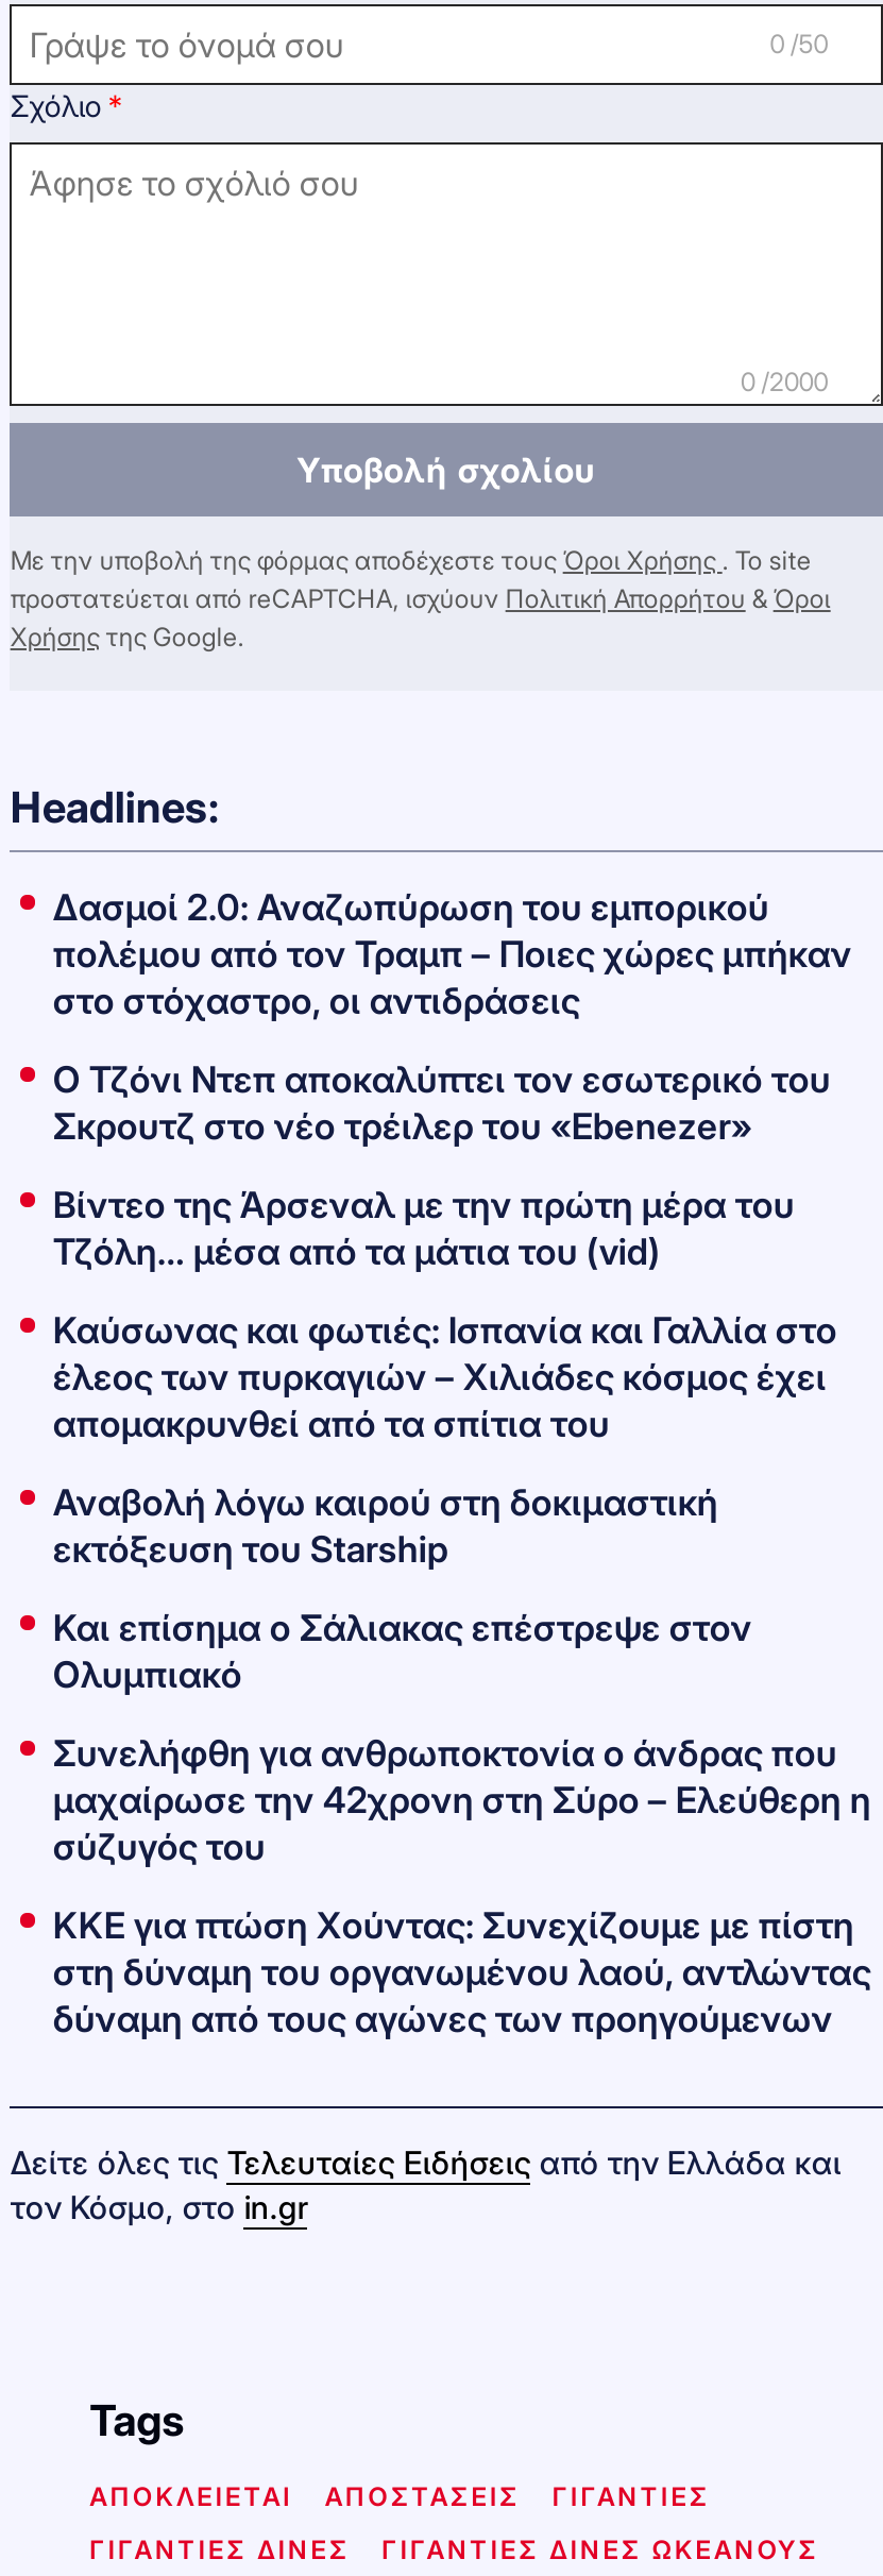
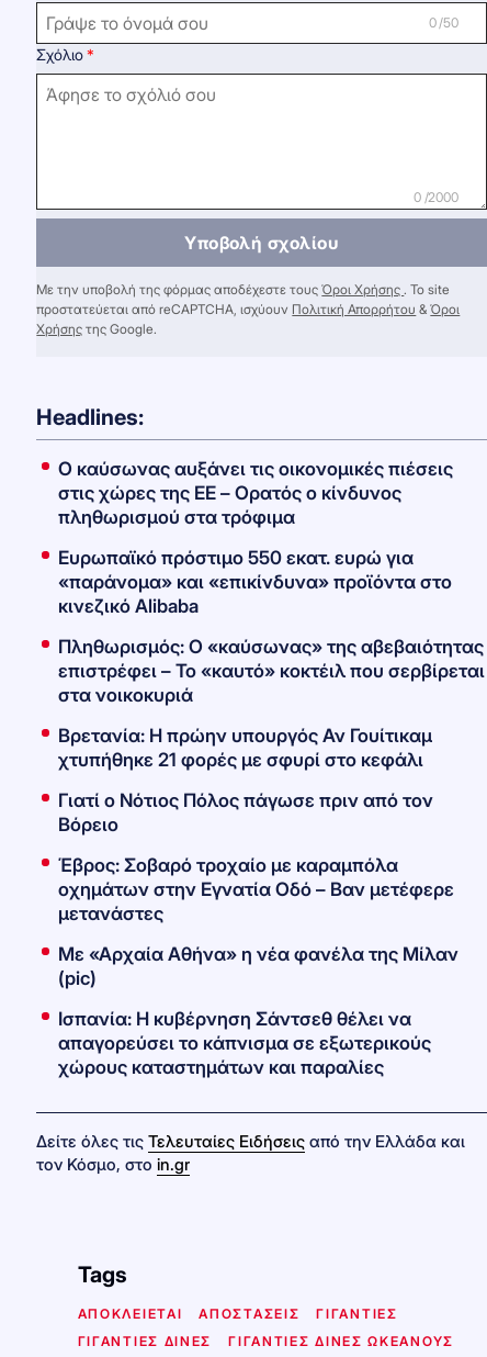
- Δασμοί 2.0: Αναζωπύρωση του εμπορικού
- πολέμου από τον Τραμπ – Ποιες χώρες μπήκαν
- στο στόχαστρο, οι αντιδράσεις
+ Ο καύσωνας αυξάνει τις οικονομικές πιέσεις
+ στις χώρες της ΕΕ – Ορατός ο κίνδυνος
+ πληθωρισμού στα τρόφιμα

- Ο Τζόνι Ντεπ αποκαλύπτει τον εσωτερικό του
- Σκρουτζ στο νέο τρέιλερ του «Ebenezer»
+ Ευρωπαϊκό πρόστιμο 550 εκατ. ευρώ για
+ «παράνομα» και «επικίνδυνα» προϊόντα στο
+ κινεζικό Alibaba

- Βίντεο της Άρσεναλ με την πρώτη μέρα του
- Τζόλη… μέσα από τα μάτια του (vid)
+ Πληθωρισμός: Ο «καύσωνας» της αβεβαιότητας
+ επιστρέφει – Το «καυτό» κοκτέιλ που σερβίρεται
+ στα νοικοκυριά

- Καύσωνας και φωτιές: Ισπανία και Γαλλία στο
- έλεος των πυρκαγιών – Χιλιάδες κόσμος έχει
- απομακρυνθεί από τα σπίτια του
+ Βρετανία: Η πρώην υπουργός Αν Γουίτικαμ
+ χτυπήθηκε 21 φορές με σφυρί στο κεφάλι

- Αναβολή λόγω καιρού στη δοκιμαστική
- εκτόξευση του Starship
+ Γιατί ο Νότιος Πόλος πάγωσε πριν από τον
+ Βόρειο

- Και επίσημα ο Σάλιακας επέστρεψε στον
- Ολυμπιακό
+ Έβρος: Σοβαρό τροχαίο με καραμπόλα
+ οχημάτων στην Εγνατία Οδό – Βαν μετέφερε
+ μετανάστες

- Συνελήφθη για ανθρωποκτονία ο άνδρας που
- μαχαίρωσε την 42χρονη στη Σύρο – Ελεύθερη η
- σύζυγός του
+ Με «Αρχαία Αθήνα» η νέα φανέλα της Μίλαν
+ (pic)

- ΚΚΕ για πτώση Χούντας: Συνεχίζουμε με πίστη
- στη δύναμη του οργανωμένου λαού, αντλώντας
- δύναμη από τους αγώνες των προηγούμενων
+ Ισπανία: Η κυβέρνηση Σάντσεθ θέλει να
+ απαγορεύσει το κάπνισμα σε εξωτερικούς
+ χώρους καταστημάτων και παραλίες
